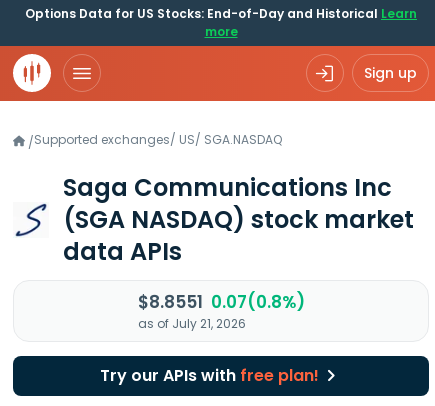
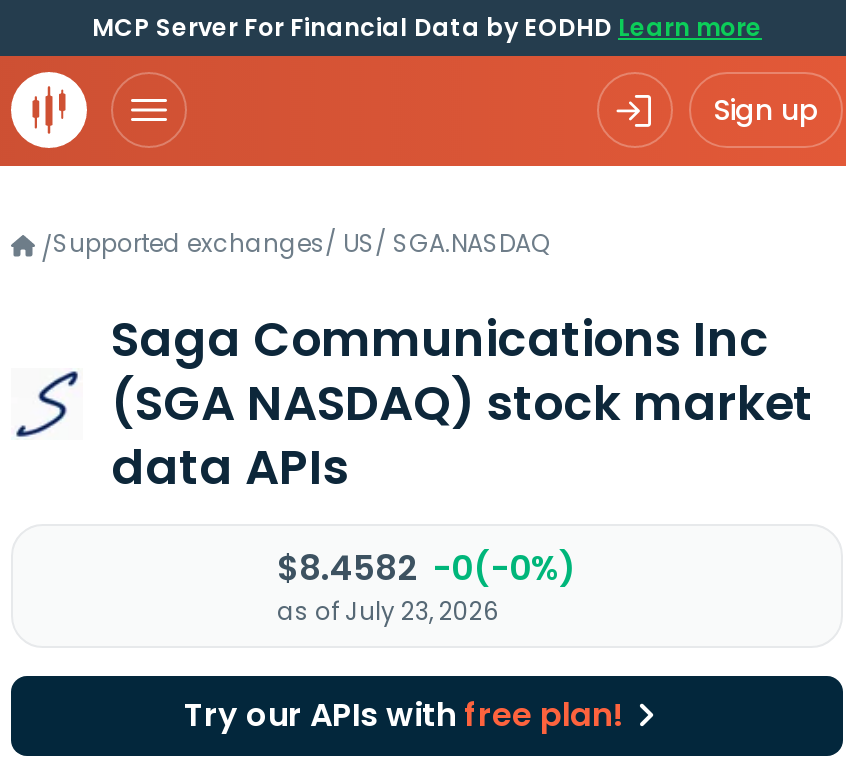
- Options Data for US Stocks: End-of-Day and Historical Learn
- more
+ MCP Server For Financial Data by EODHD Learn more

- $8.8551 0.07(0.8%)
+ $8.4582 -0(-0%)

- as of July 21, 2026
+ as of July 23, 2026
